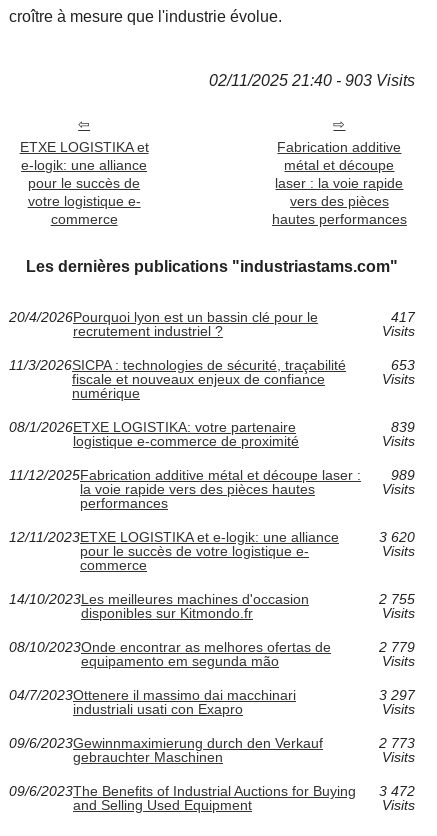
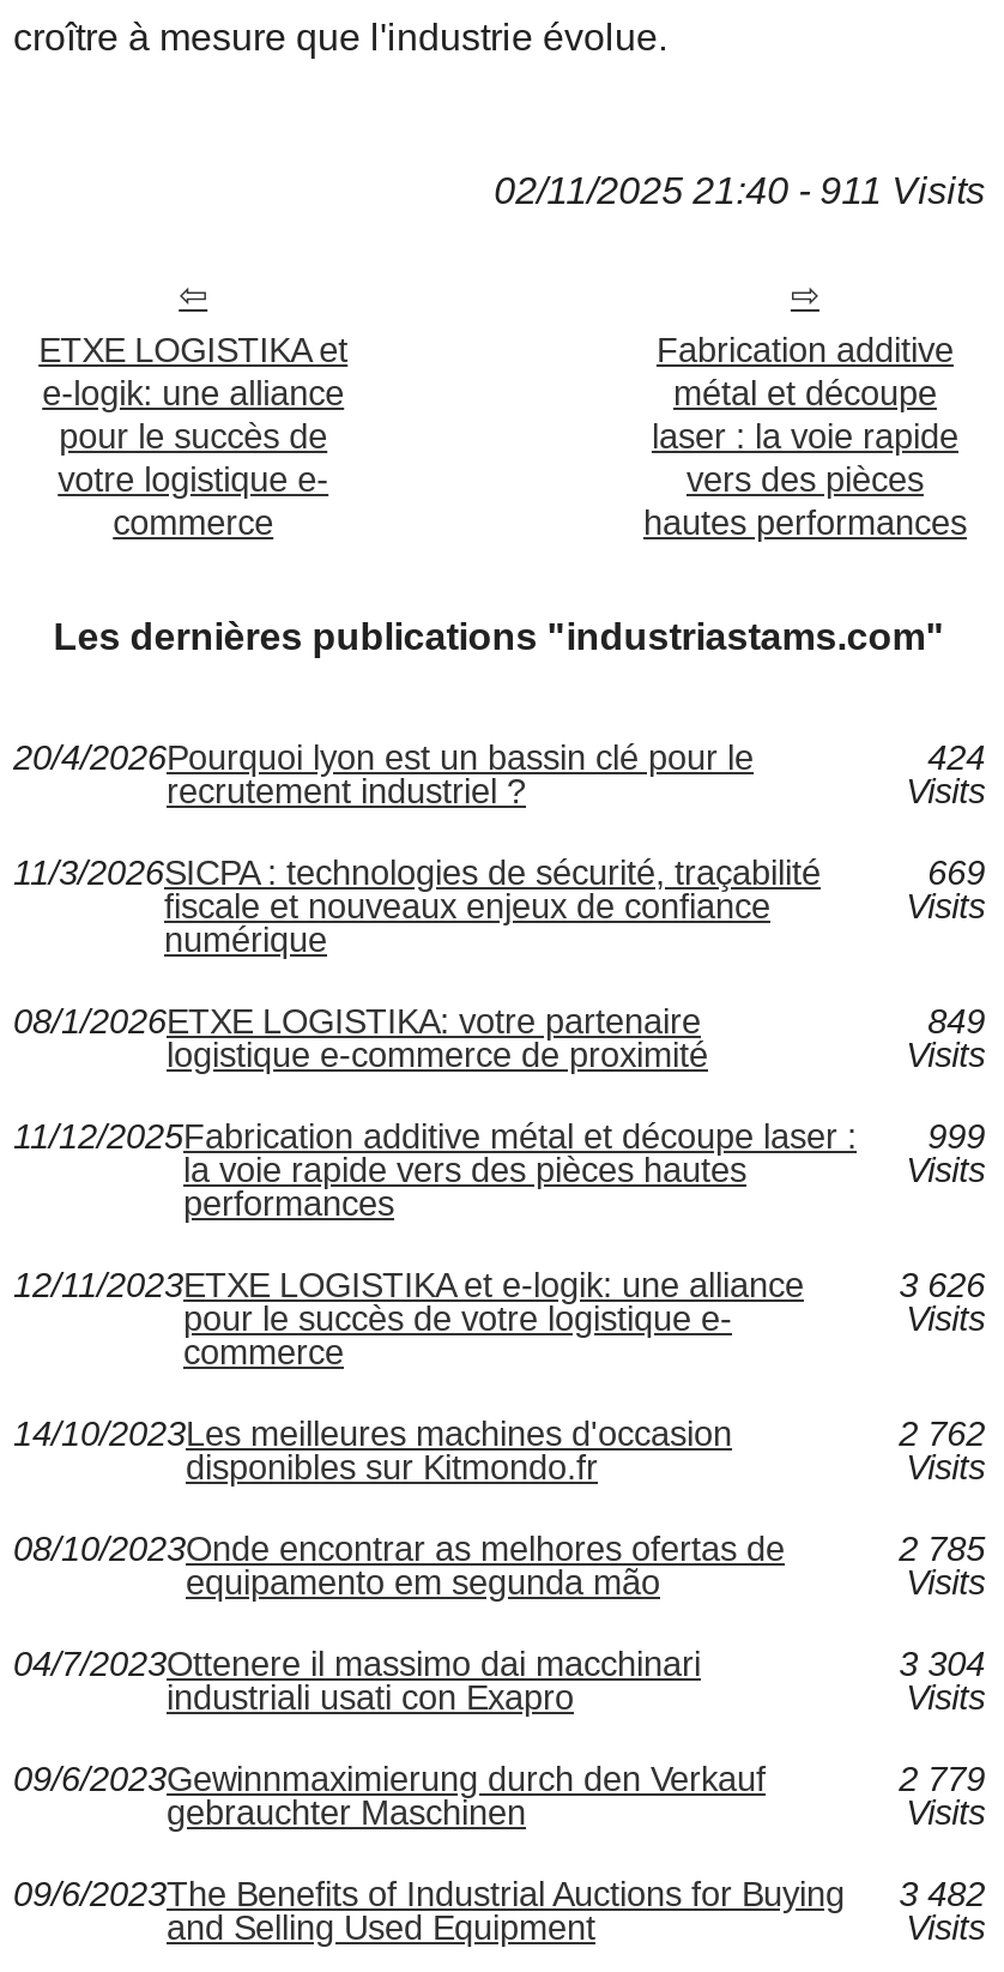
- 02/11/2025 21:40 - 903 Visits
+ 02/11/2025 21:40 - 911 Visits

- 417
+ 424

- 653
+ 669

- 839
+ 849

- 11/12/2025Fabrication additive métal et découpe laser : 989
+ 11/12/2025Fabrication additive métal et découpe laser : 999

- 3 620
+ 3 626

- 2 755
+ 2 762

- 2 779
+ 2 785

- 3 297
+ 3 304

- 2 773
+ 2 779

- 09/6/2023The Benefits of Industrial Auctions for Buying 3 472
+ 09/6/2023The Benefits of Industrial Auctions for Buying 3 482
